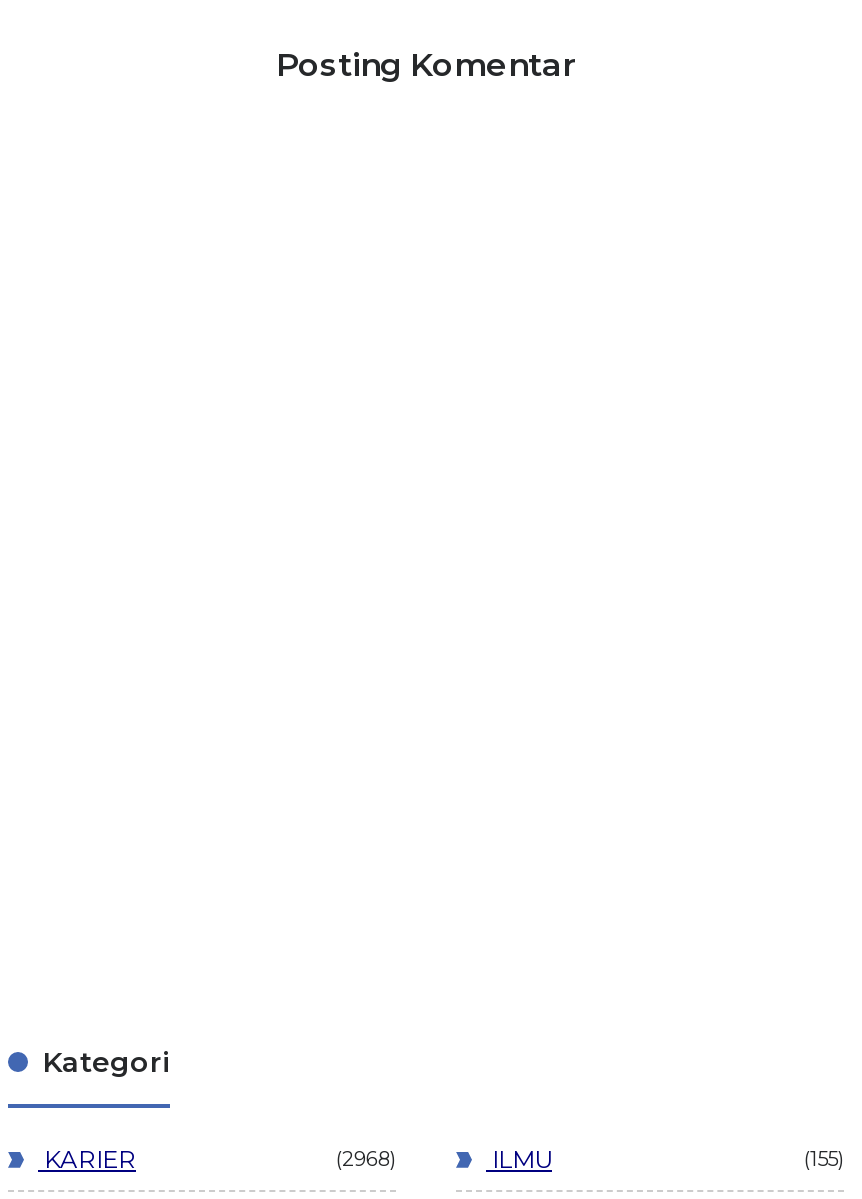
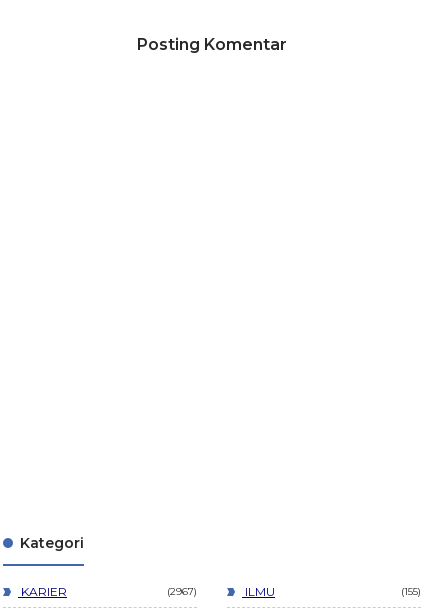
- 2968
+ 2967
